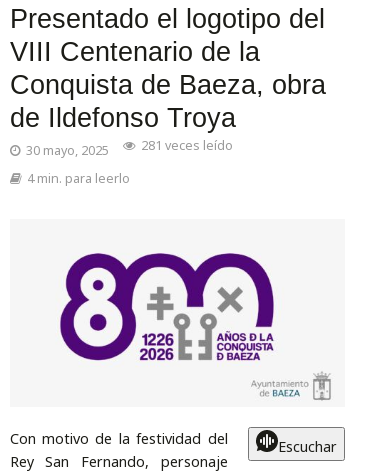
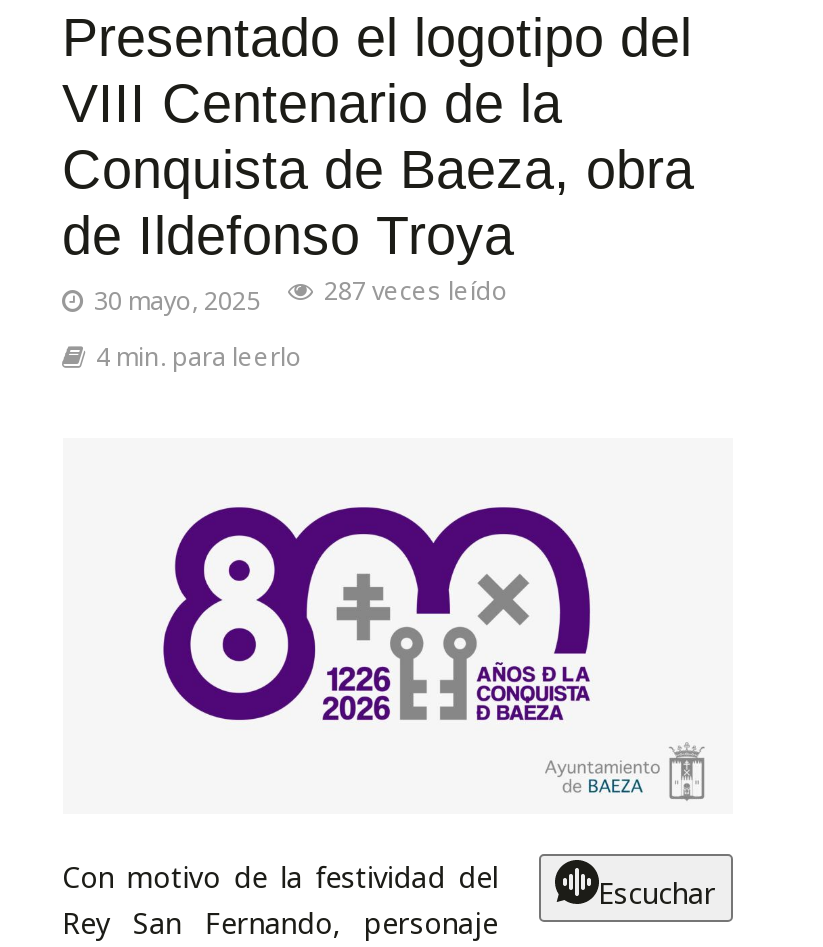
- 30 mayo, 2025 281 veces leído
+ 30 mayo, 2025 287 veces leído
